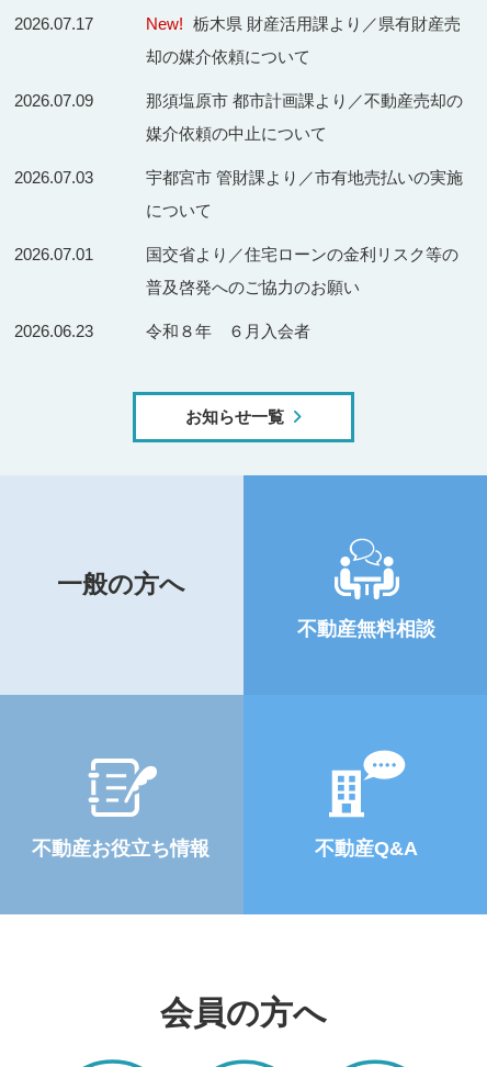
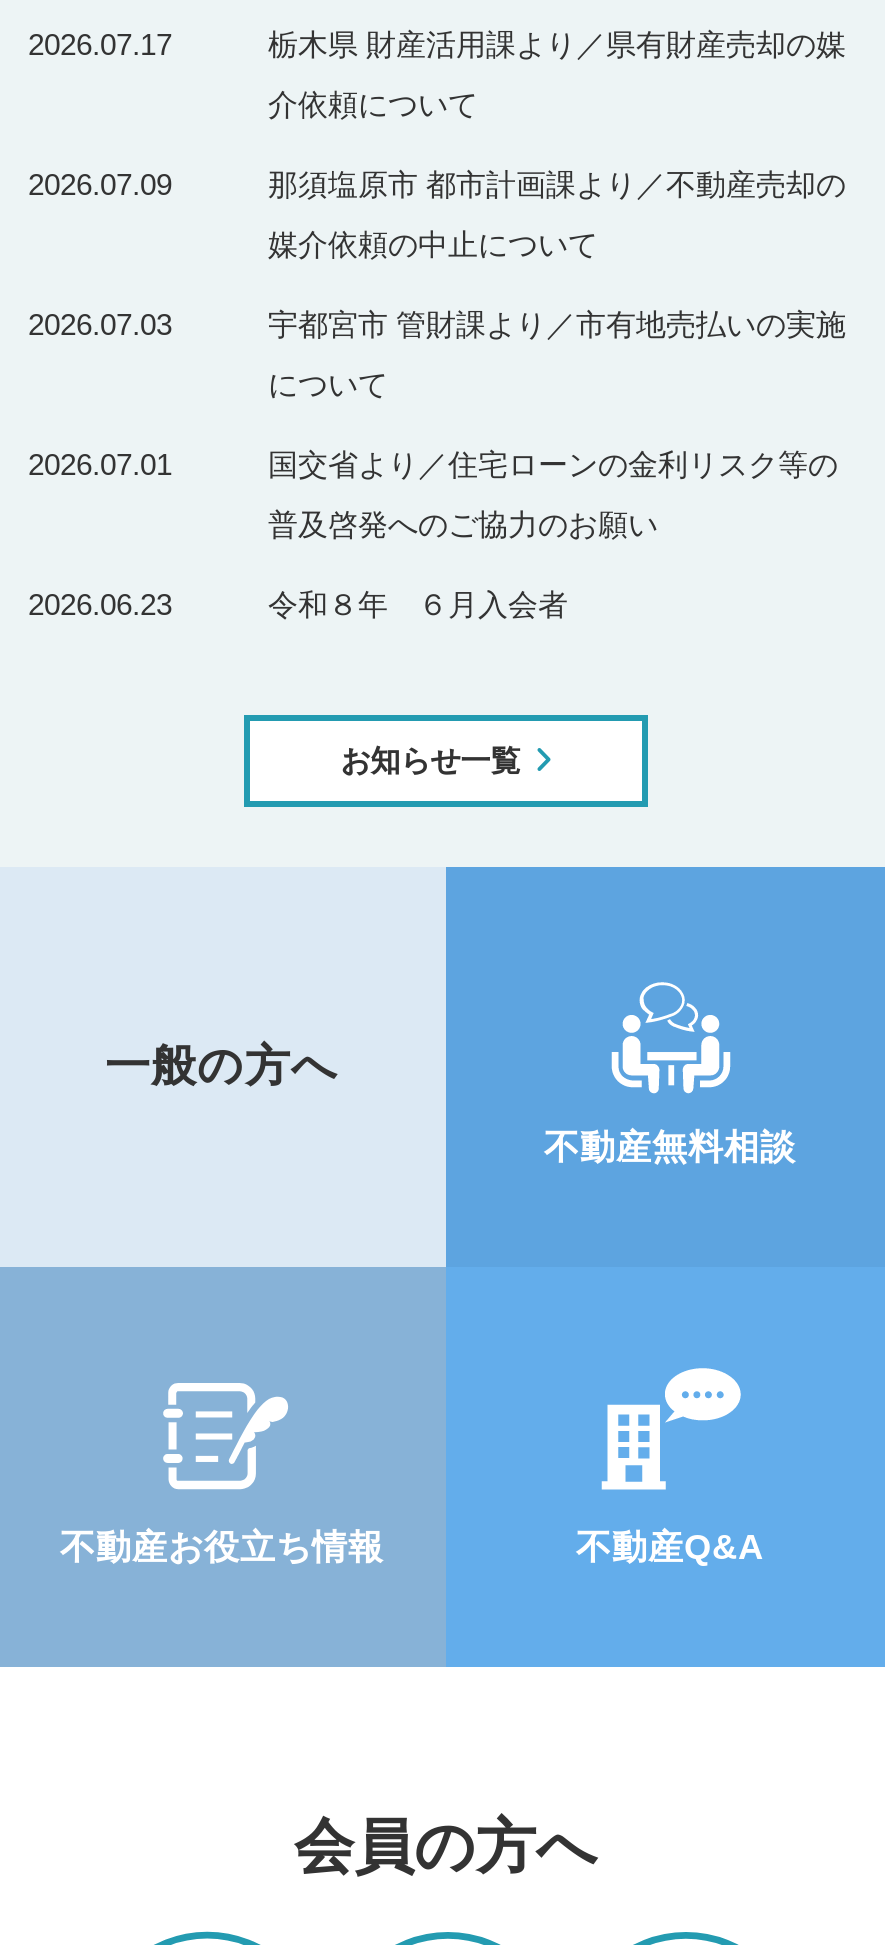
- New! 栃木県 財産活用課より／県有財産売
+ 栃木県 財産活用課より／県有財産売却の媒

- 却の媒介依頼について
+ 介依頼について
